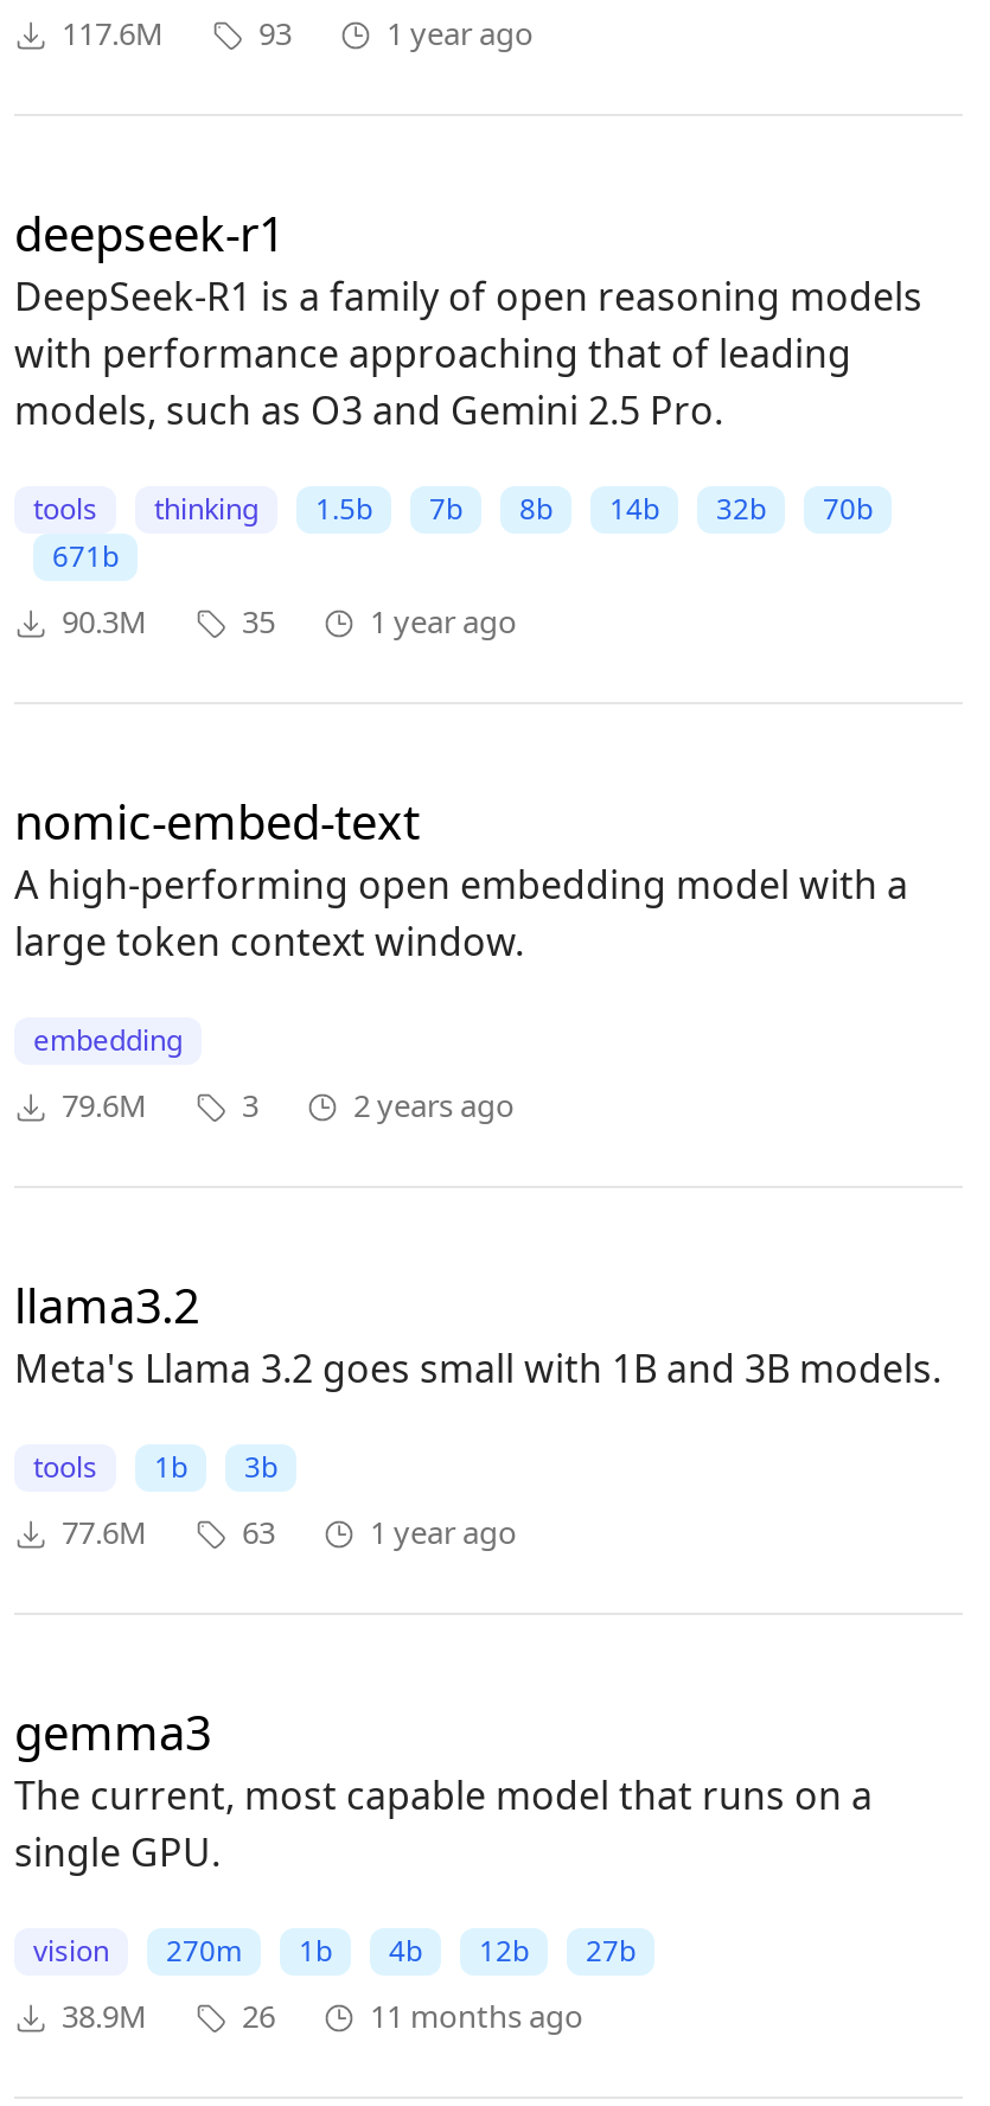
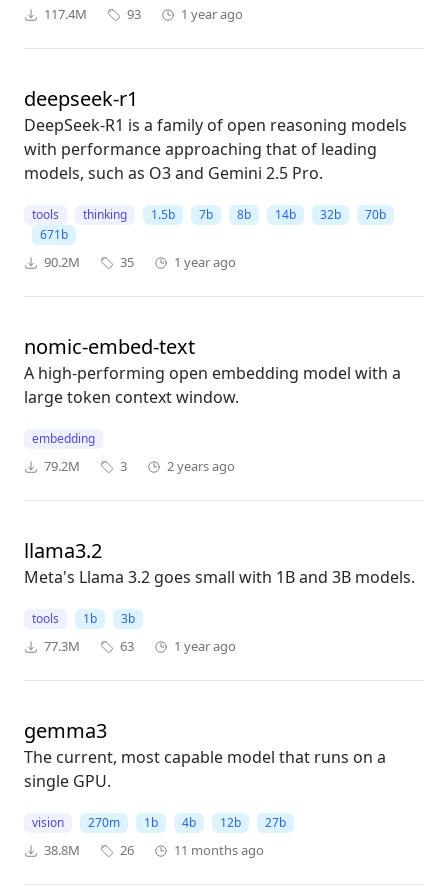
- 117.6M
+ 117.4M

- 90.3M
+ 90.2M

- 79.6M
+ 79.2M

- 77.6M
+ 77.3M

- 38.9M
+ 38.8M
